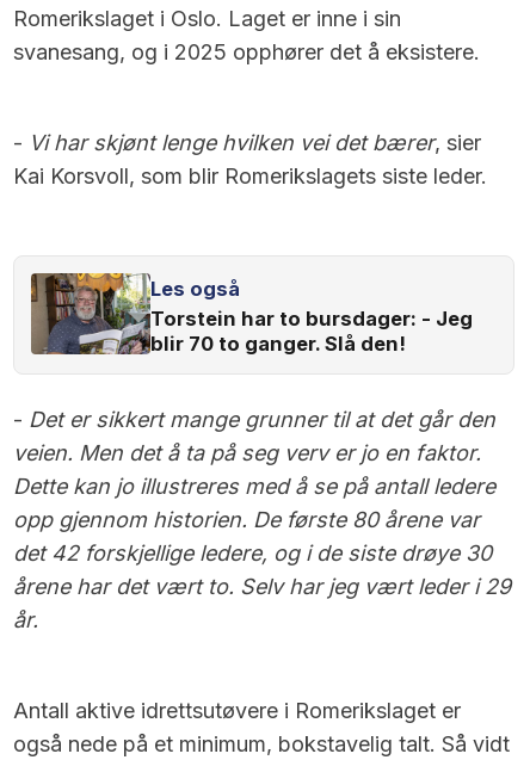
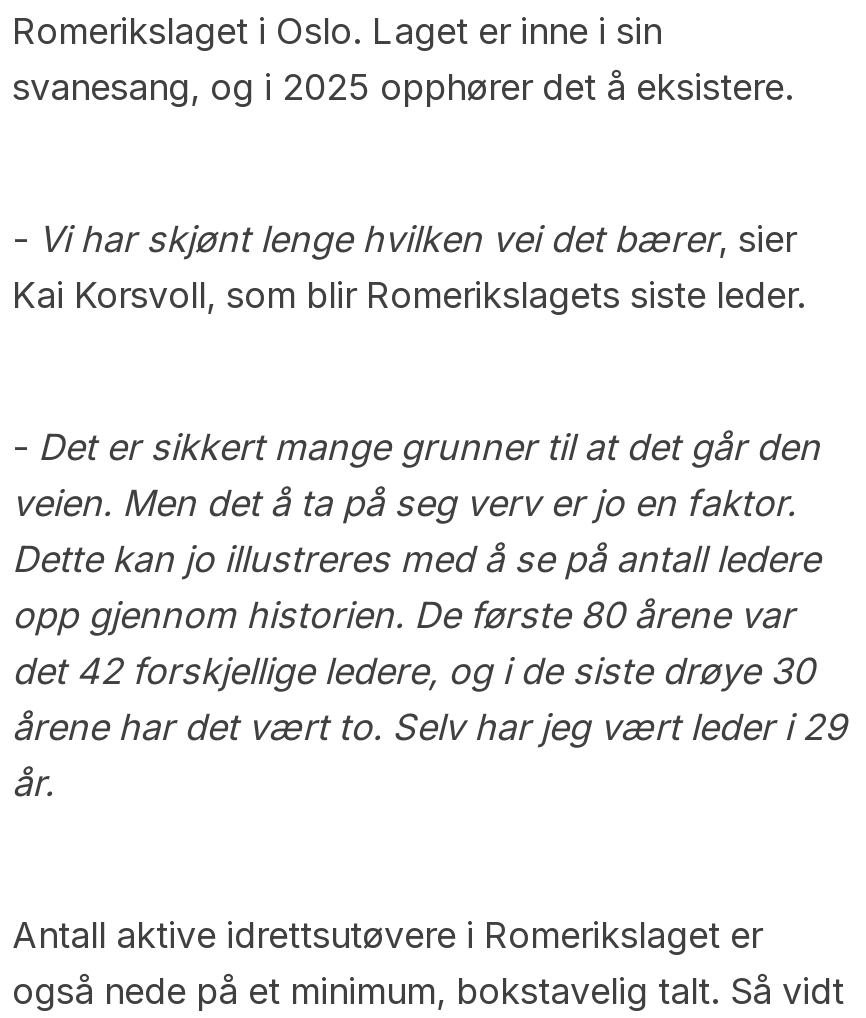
- [image]
- Les også
- Torstein har to bursdager: - Jeg
- blir 70 to ganger. Slå den!
